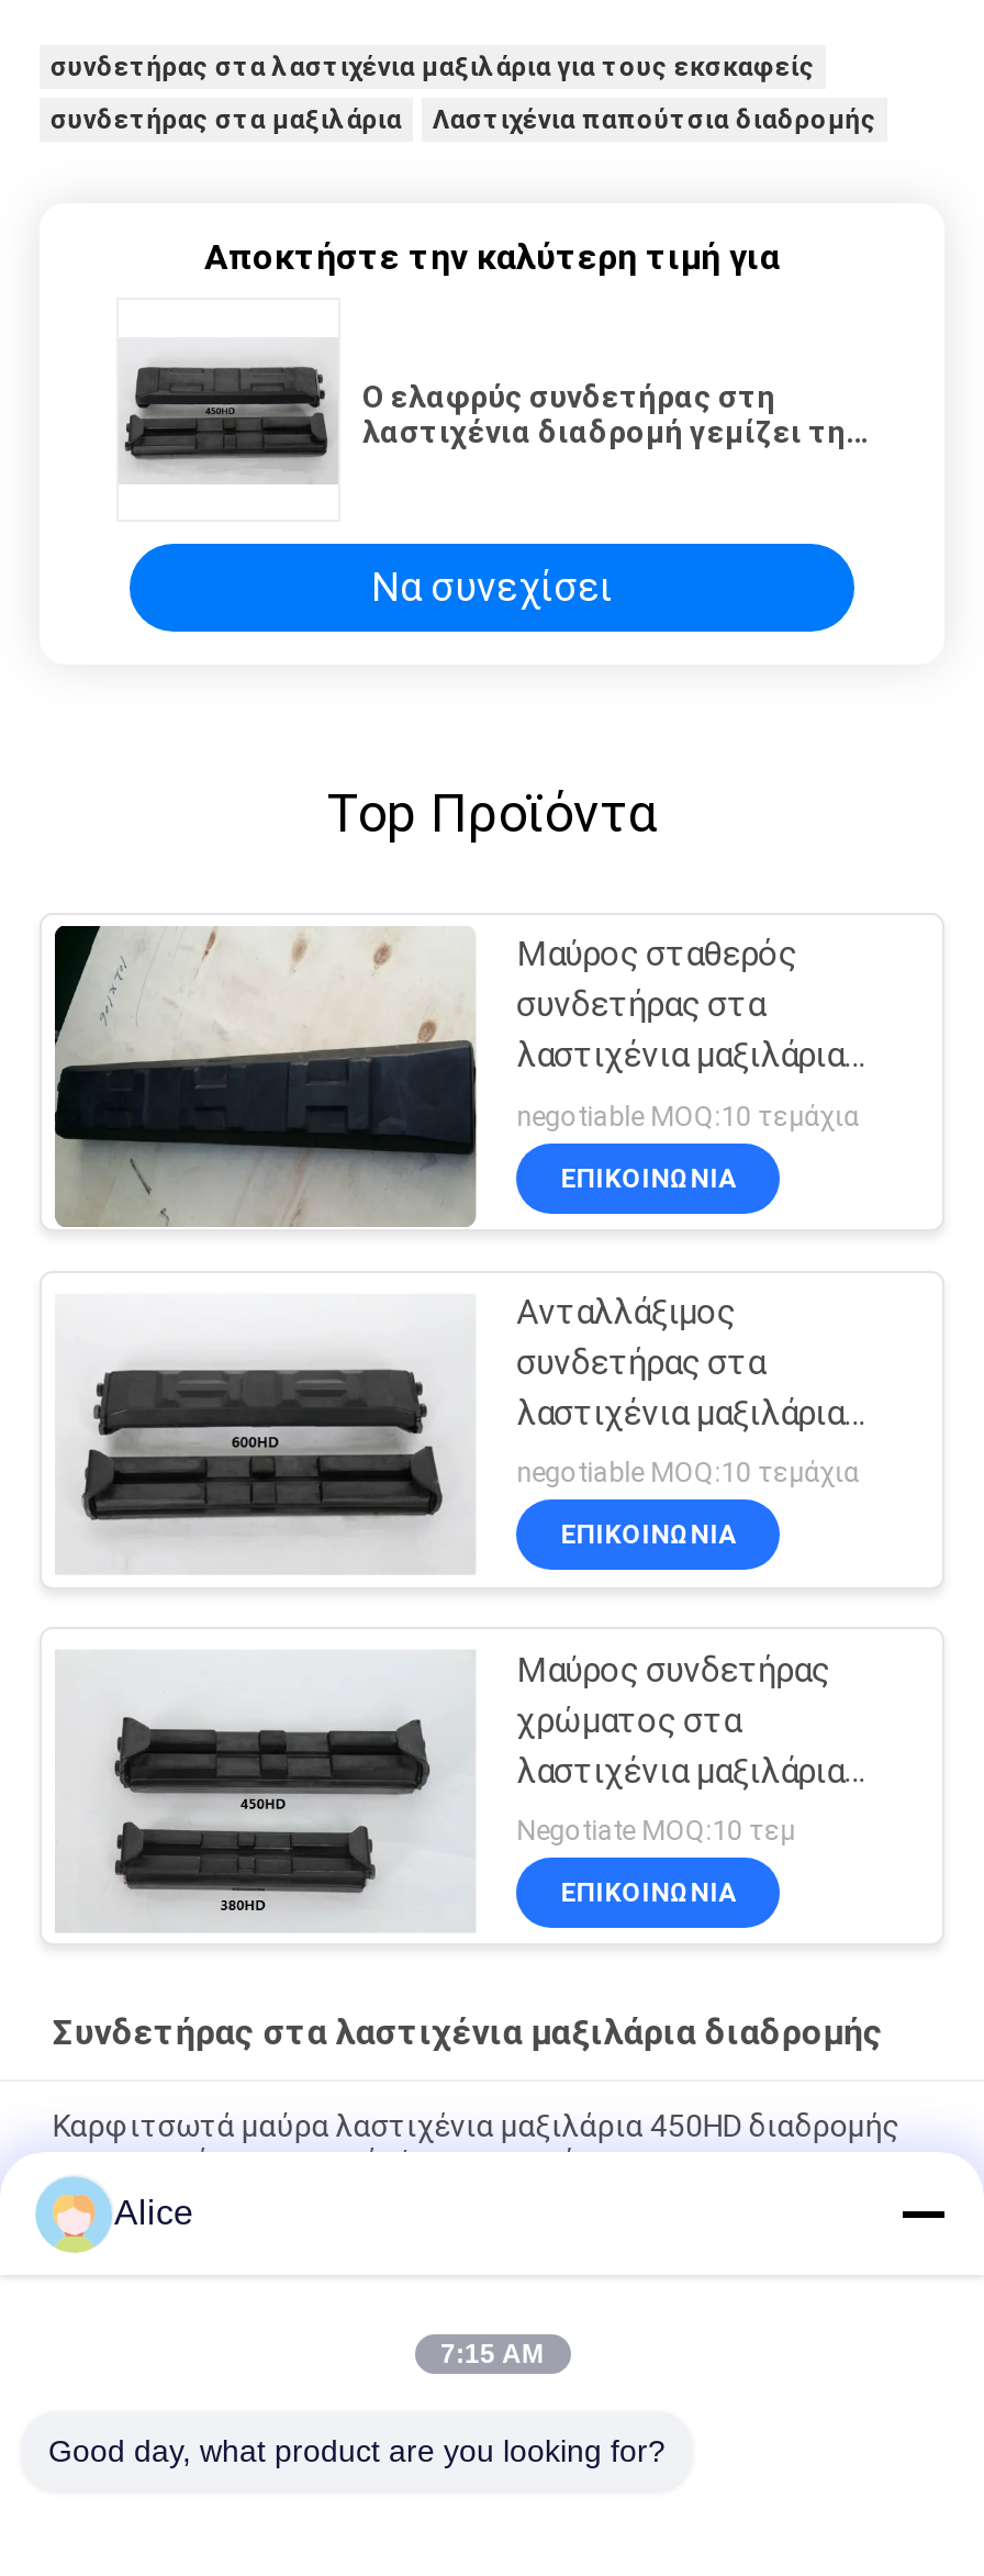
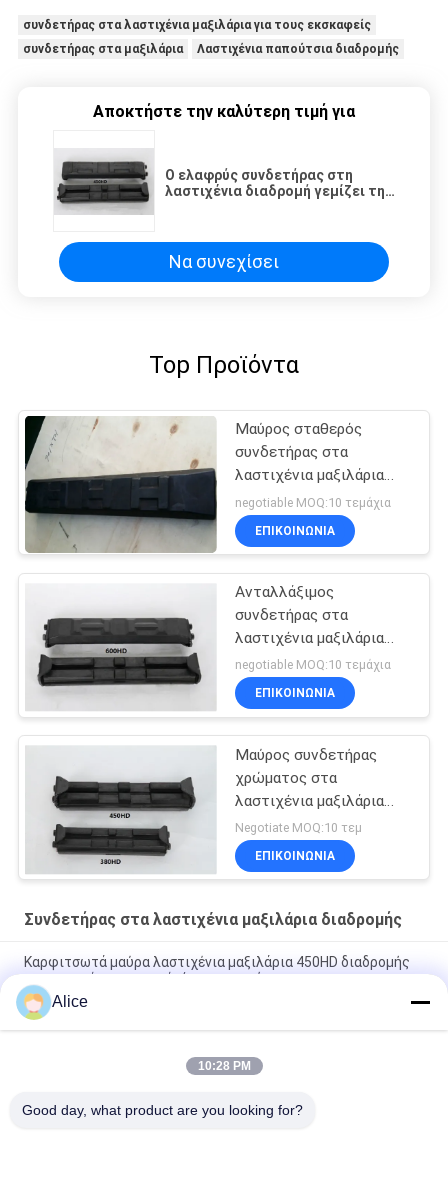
- 7:15 AM
+ 10:28 PM
